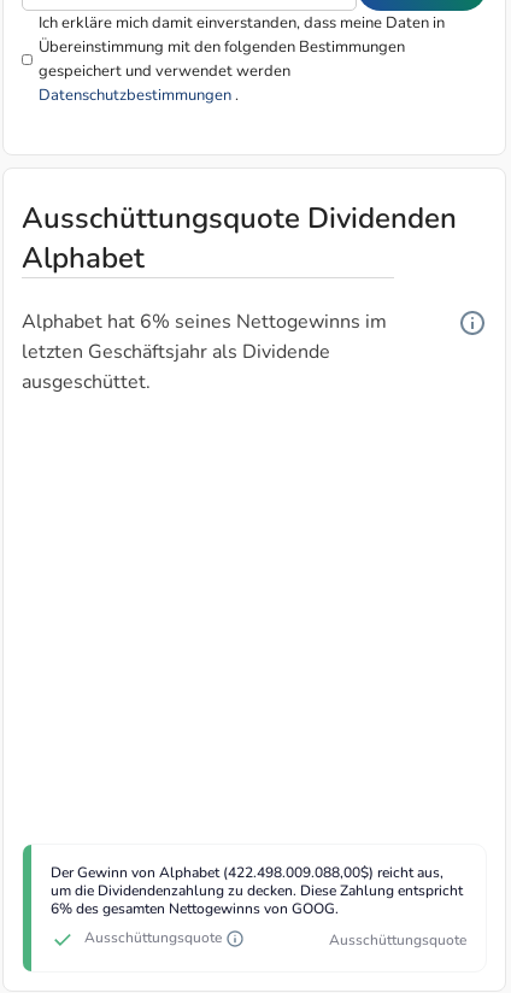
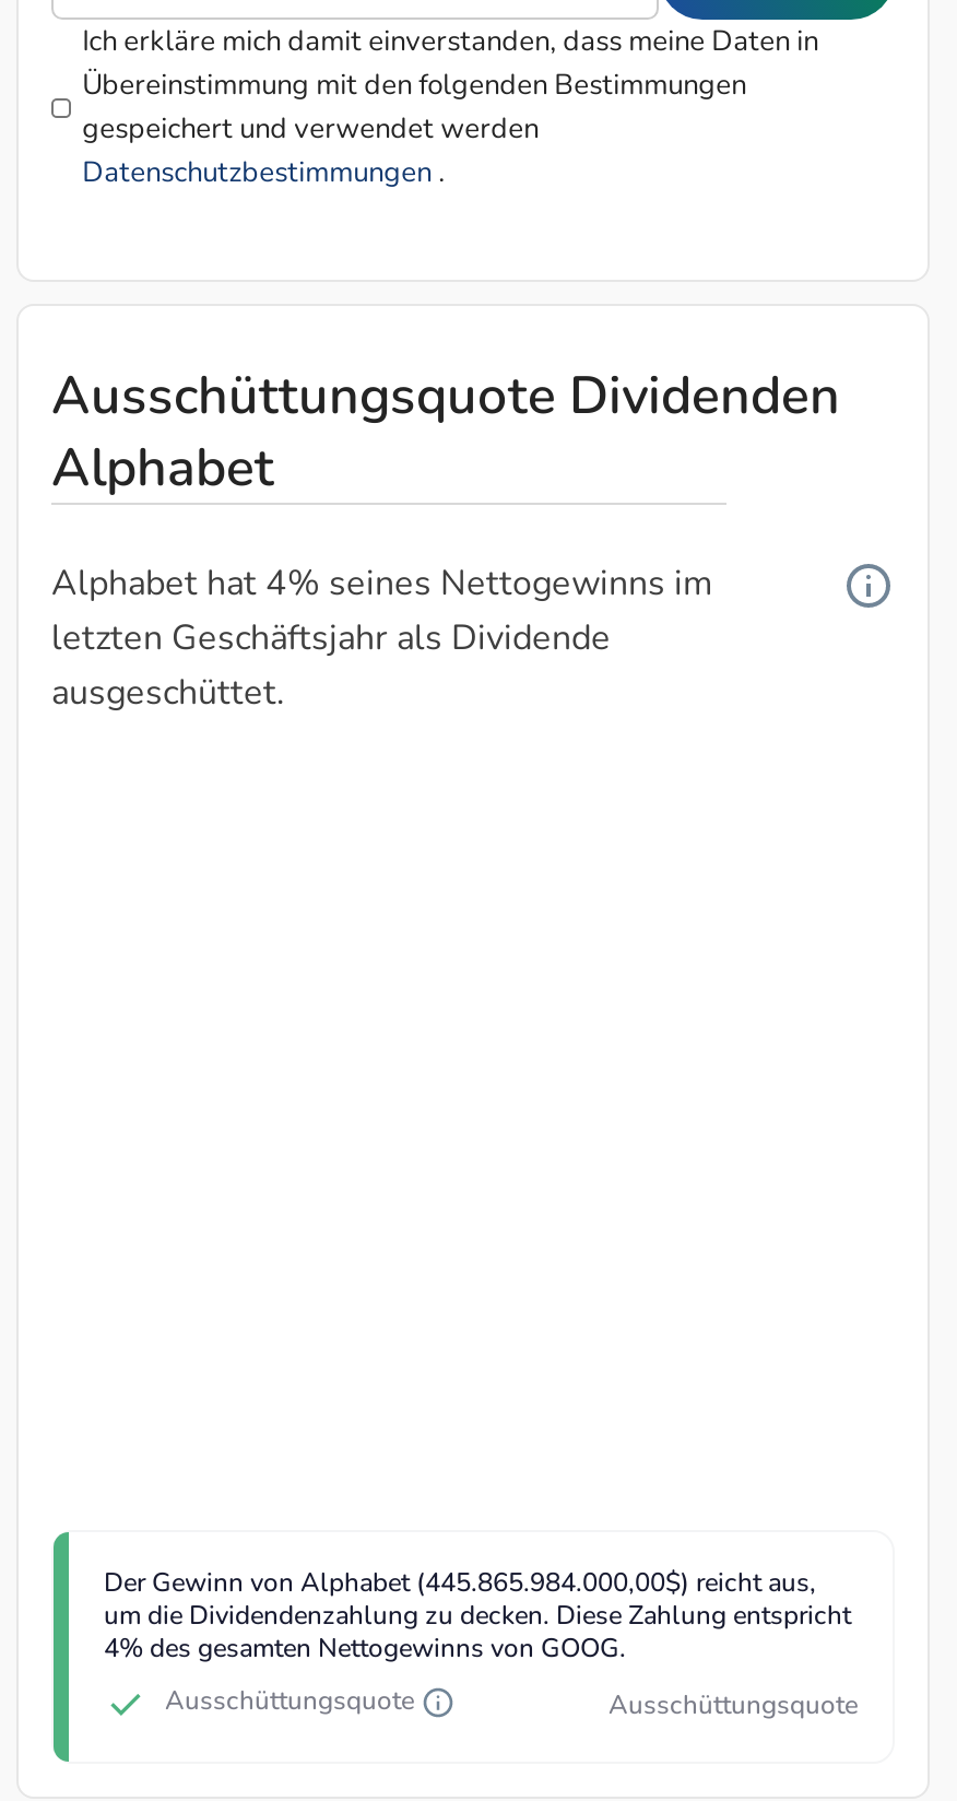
- Alphabet hat 6% seines Nettogewinns im
+ Alphabet hat 4% seines Nettogewinns im

- Der Gewinn von Alphabet (422.498.009.088,00$) reicht aus,
+ Der Gewinn von Alphabet (445.865.984.000,00$) reicht aus,

- 6% des gesamten Nettogewinns von GOOG.
+ 4% des gesamten Nettogewinns von GOOG.
